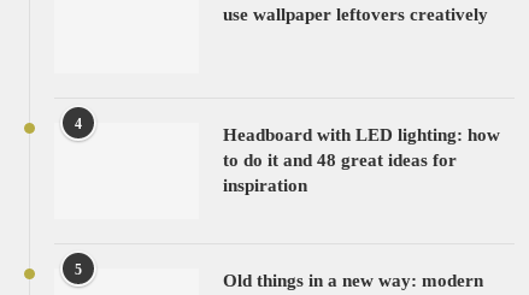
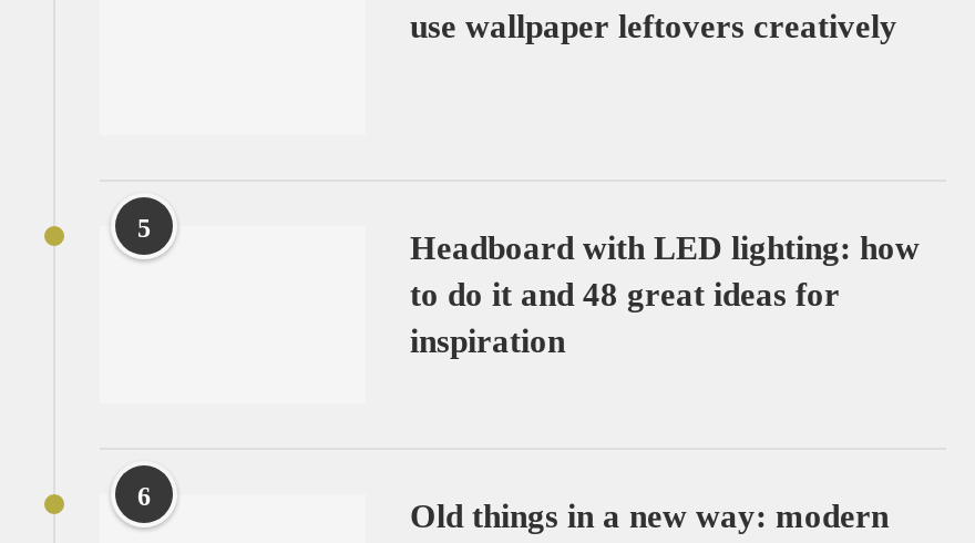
- 4
+ 5

- 5
+ 6
